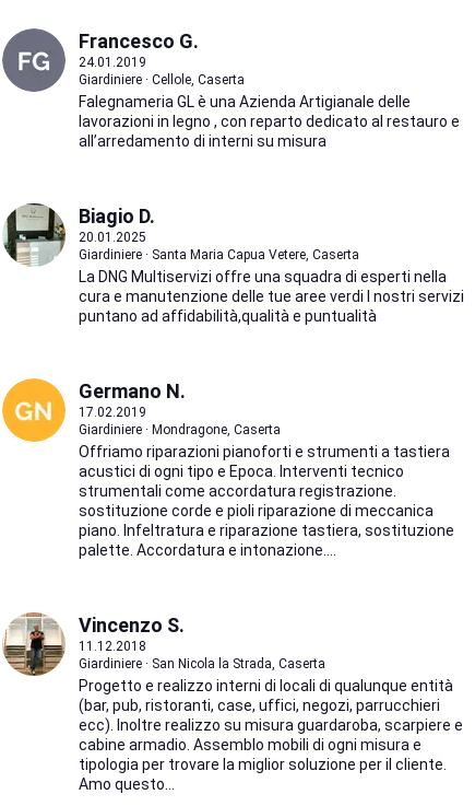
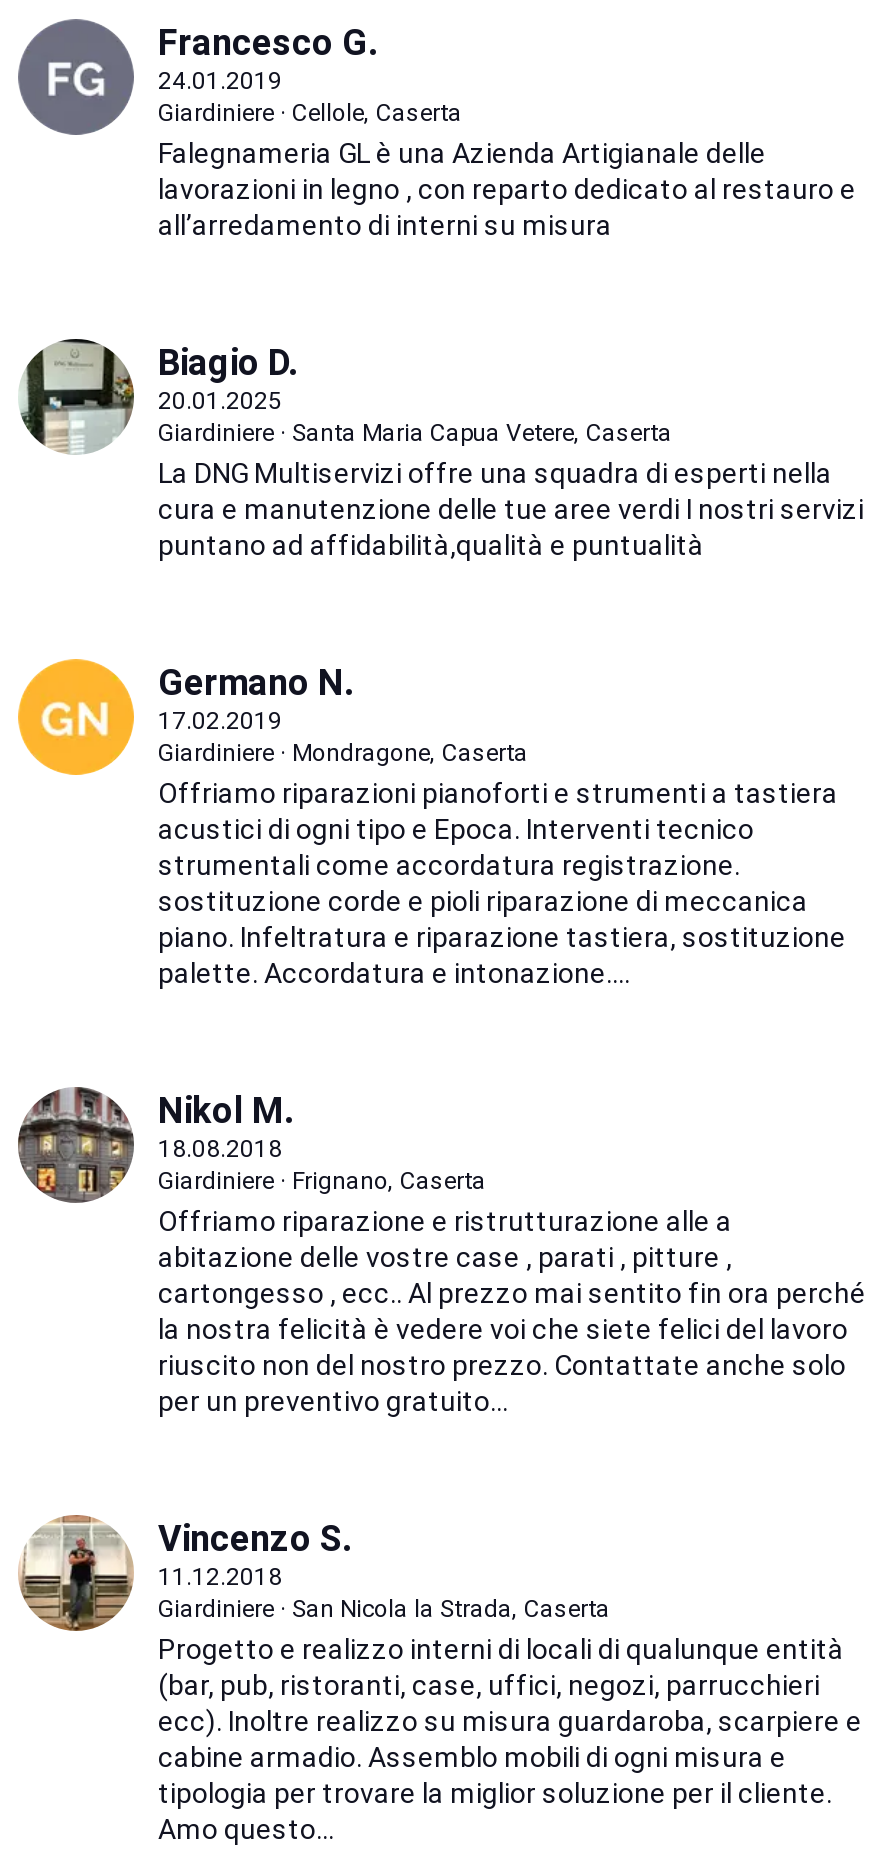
+ [image]
+ Nikol M.
+ 18.08.2018
+ Giardiniere · Frignano, Caserta
+ Offriamo riparazione e ristrutturazione alle a
+ abitazione delle vostre case , parati , pitture ,
+ cartongesso , ecc.. Al prezzo mai sentito fin ora perché
+ la nostra felicità è vedere voi che siete felici del lavoro
+ riuscito non del nostro prezzo. Contattate anche solo
+ per un preventivo gratuito...
